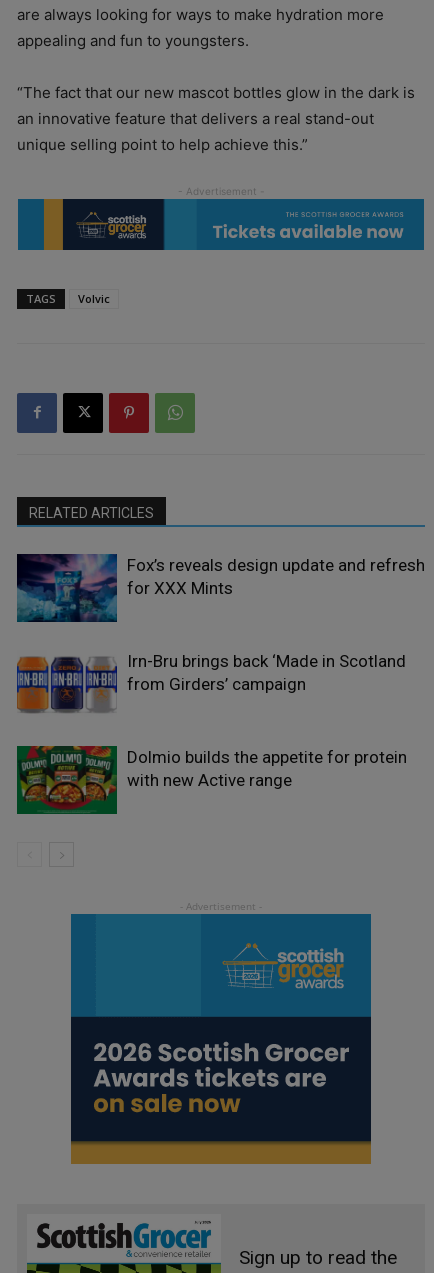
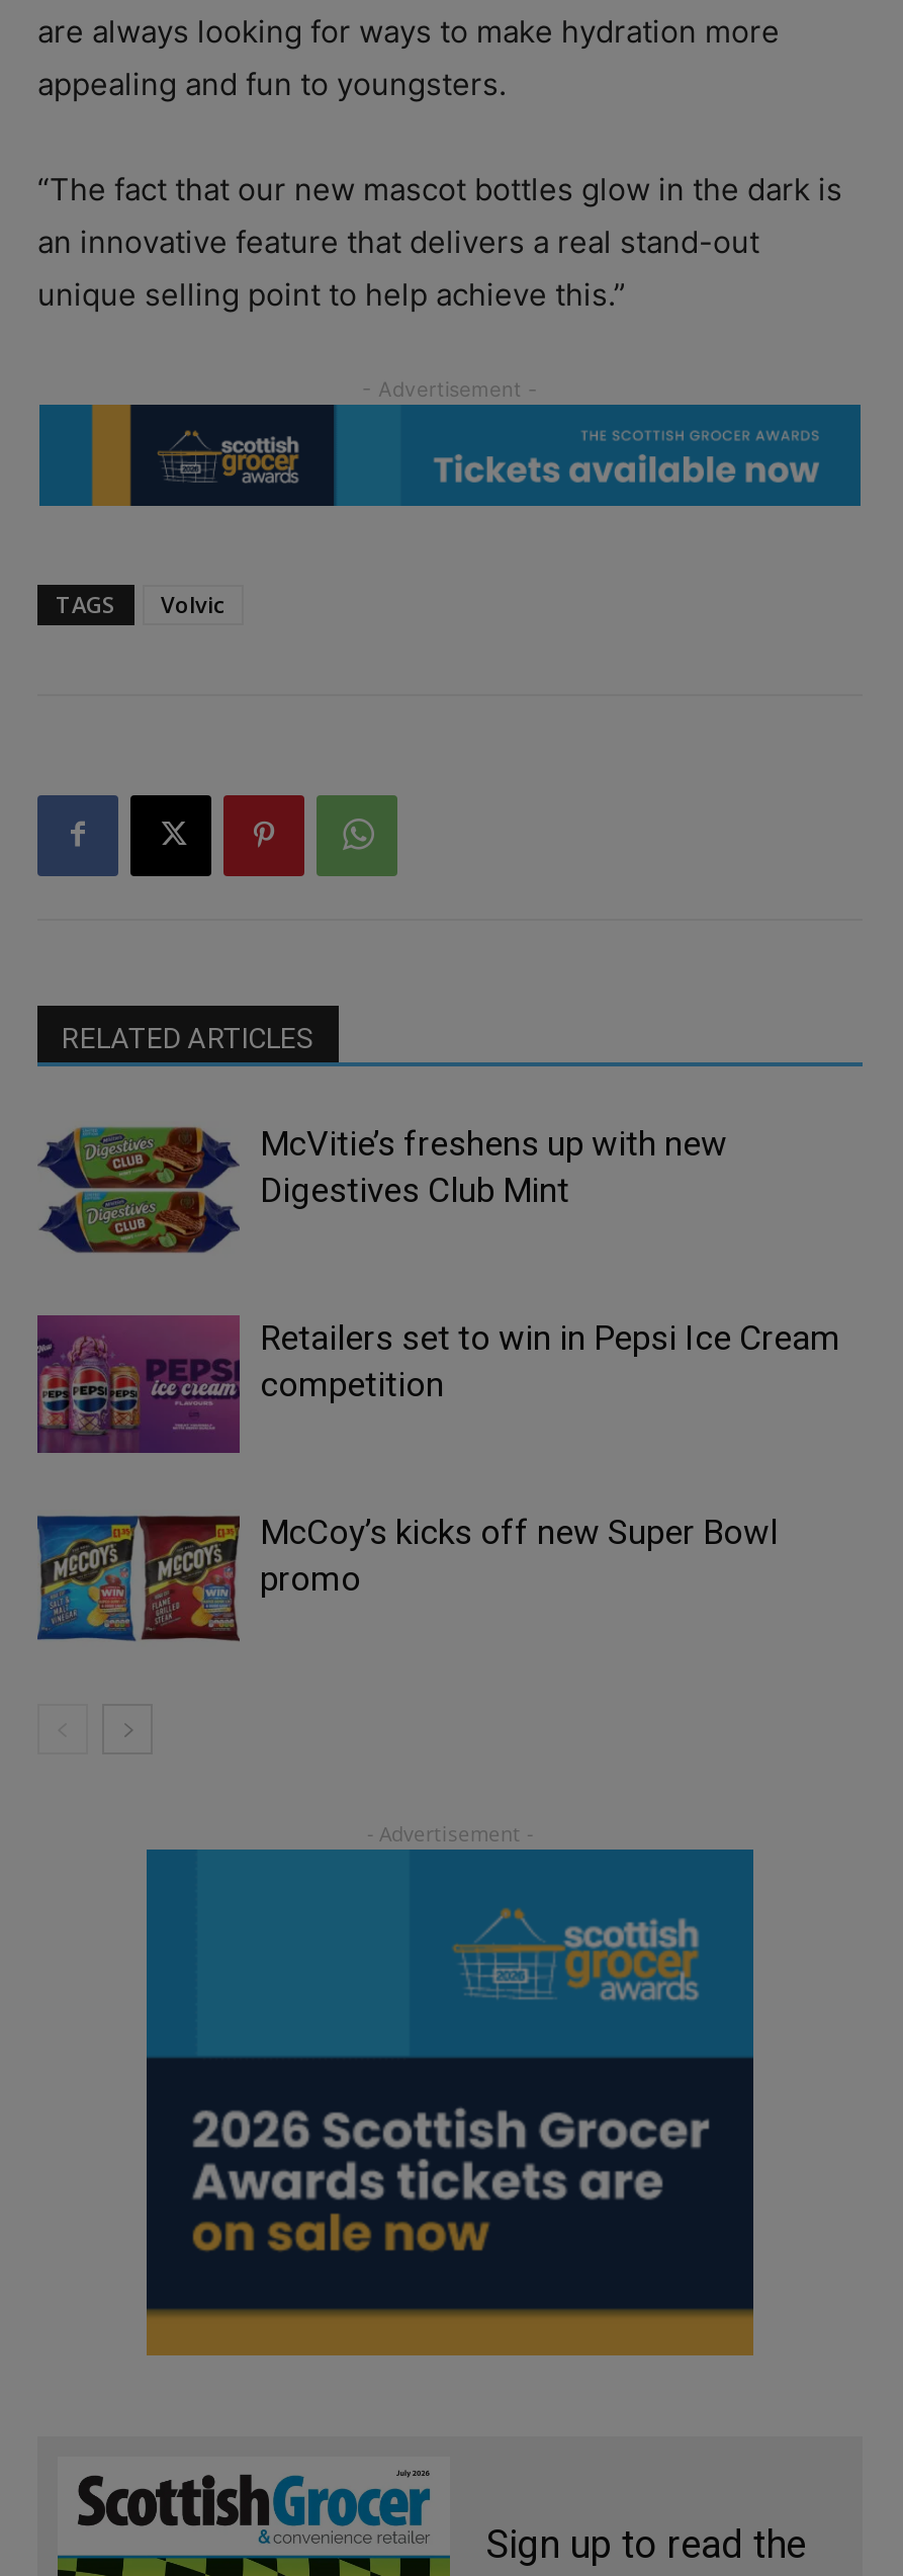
- [image]
- Fox’s reveals design update and refresh
- for XXX Mints
+ [image]
+ McVitie’s freshens up with new
+ Digestives Club Mint

- [image]
- Irn-Bru brings back ‘Made in Scotland
- from Girders’ campaign
+ [image]
+ Retailers set to win in Pepsi Ice Cream
+ competition

- [image]
- Dolmio builds the appetite for protein
- with new Active range
+ [image]
+ McCoy’s kicks off new Super Bowl
+ promo
